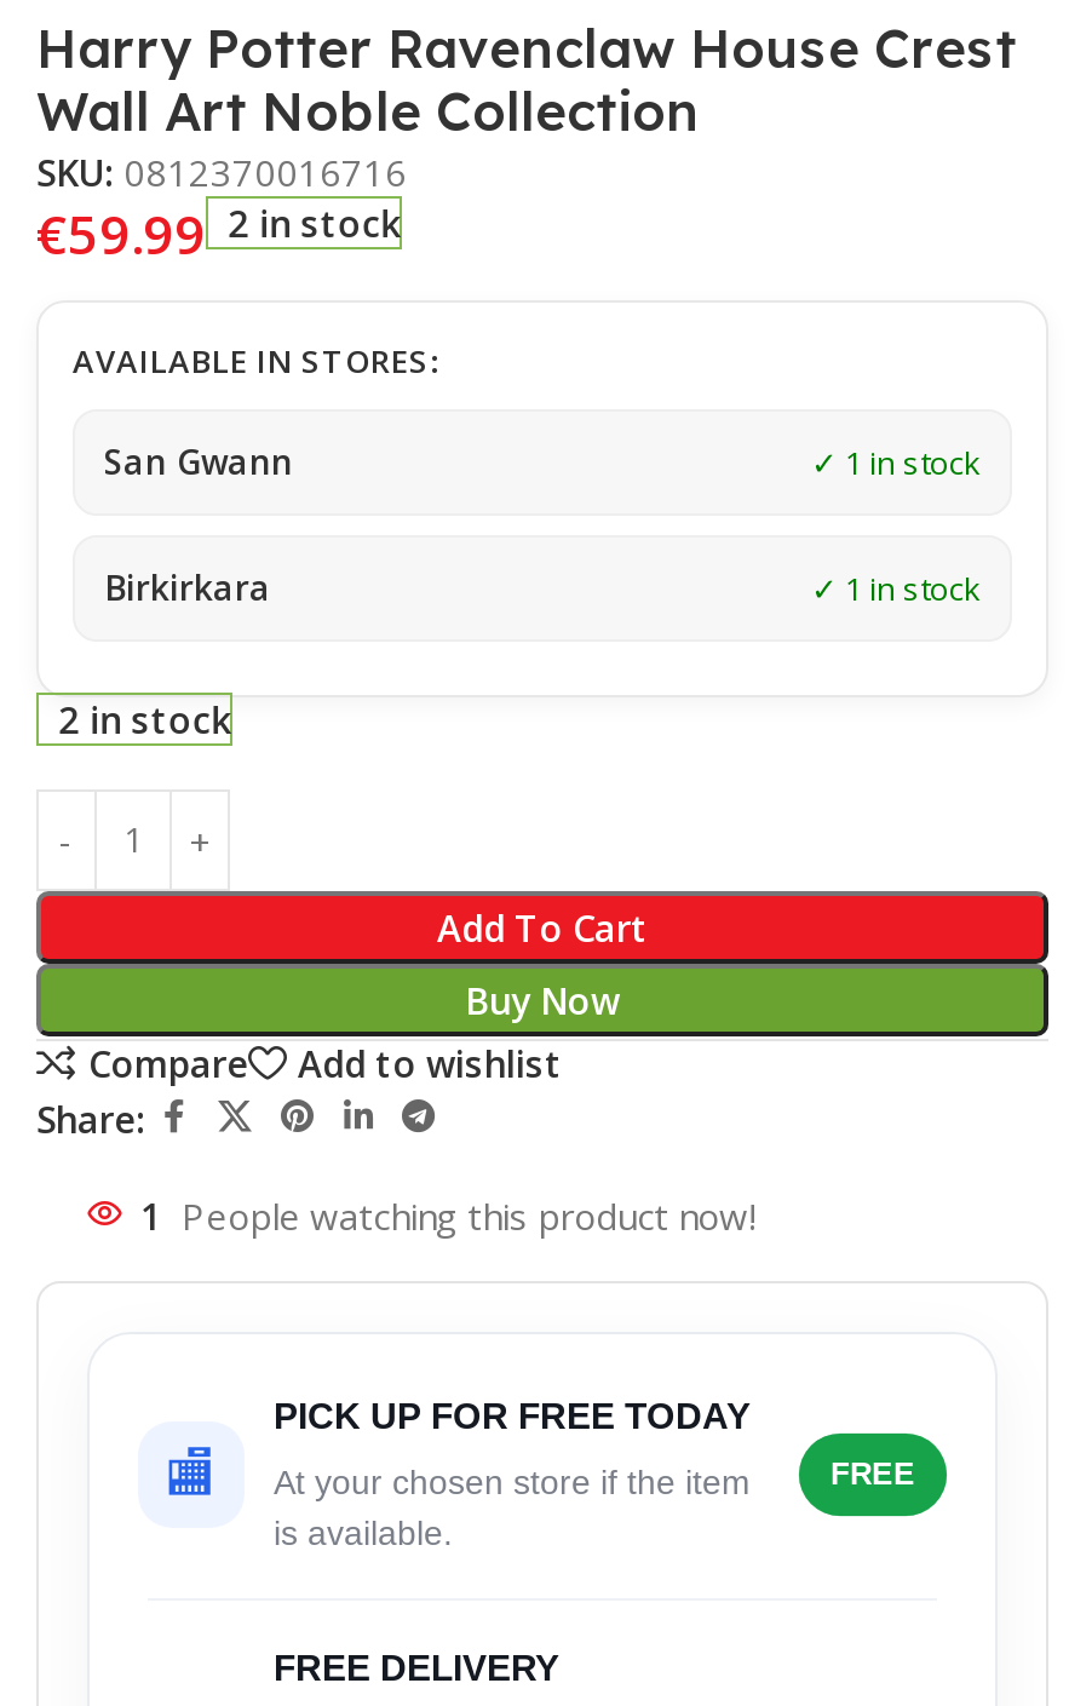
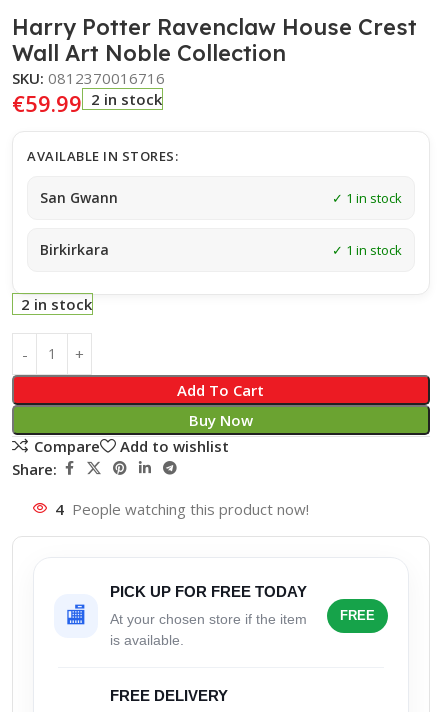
- 1 People watching this product now!
+ 4 People watching this product now!
